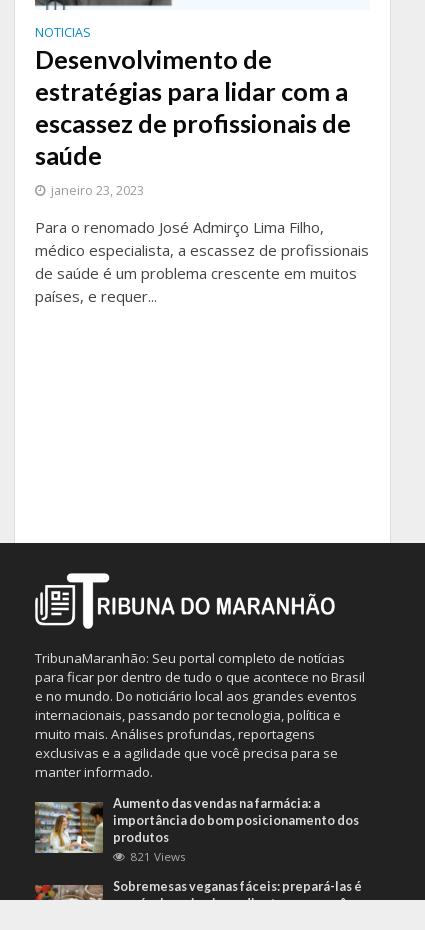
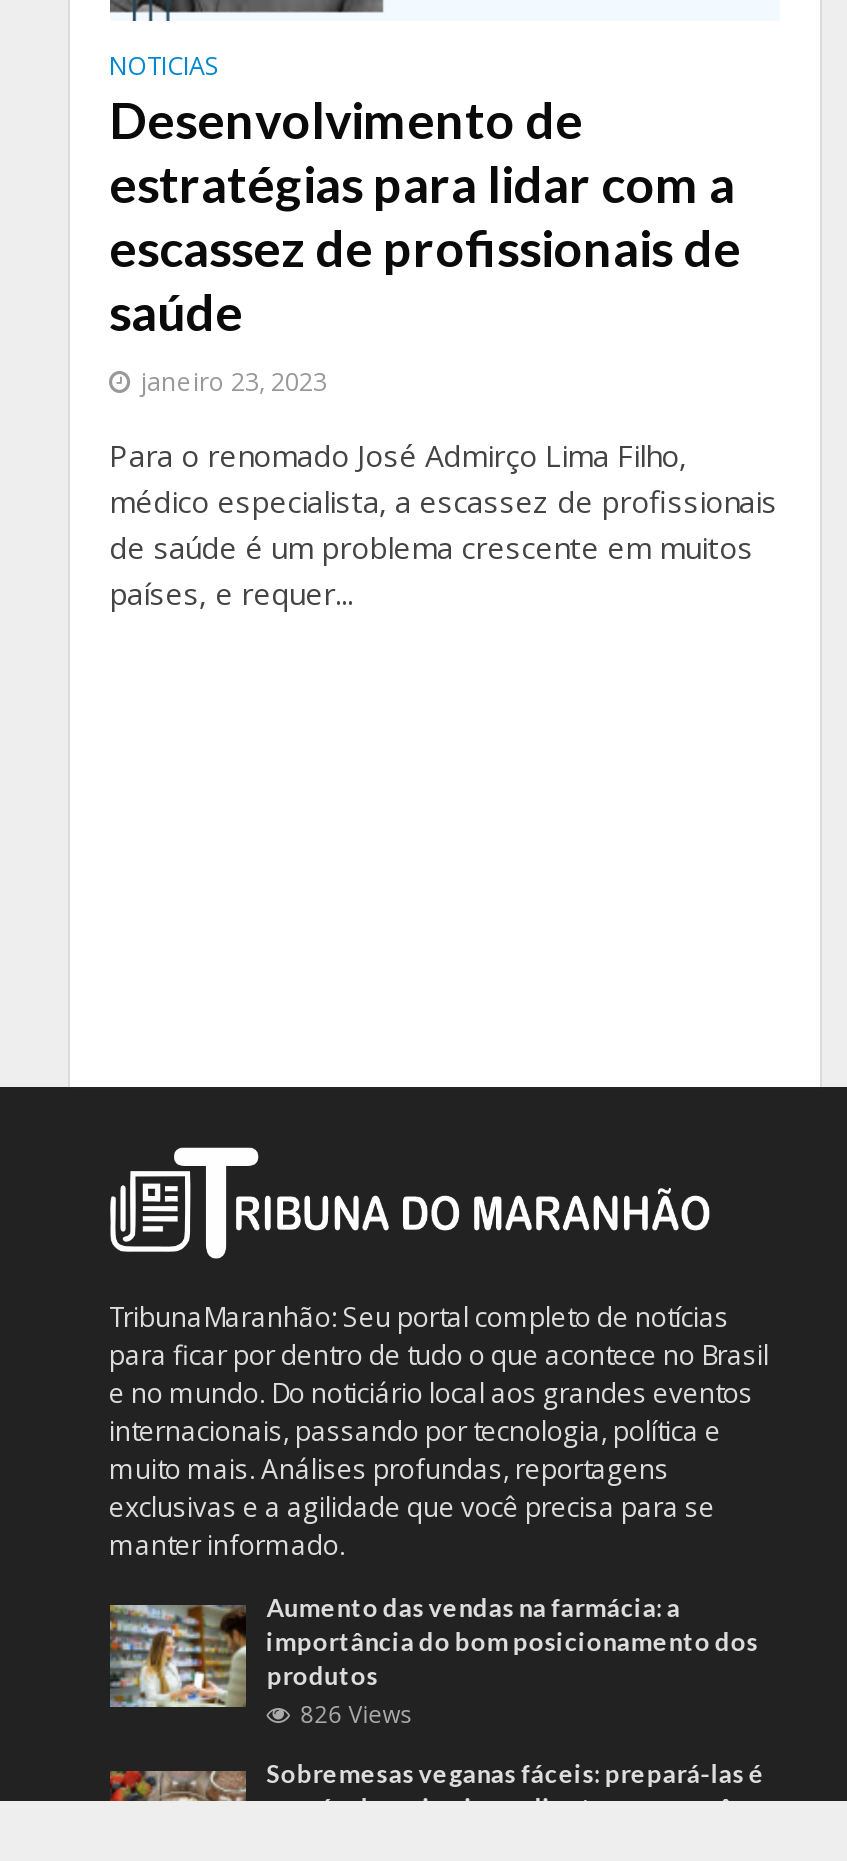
- 821 Views
+ 826 Views
